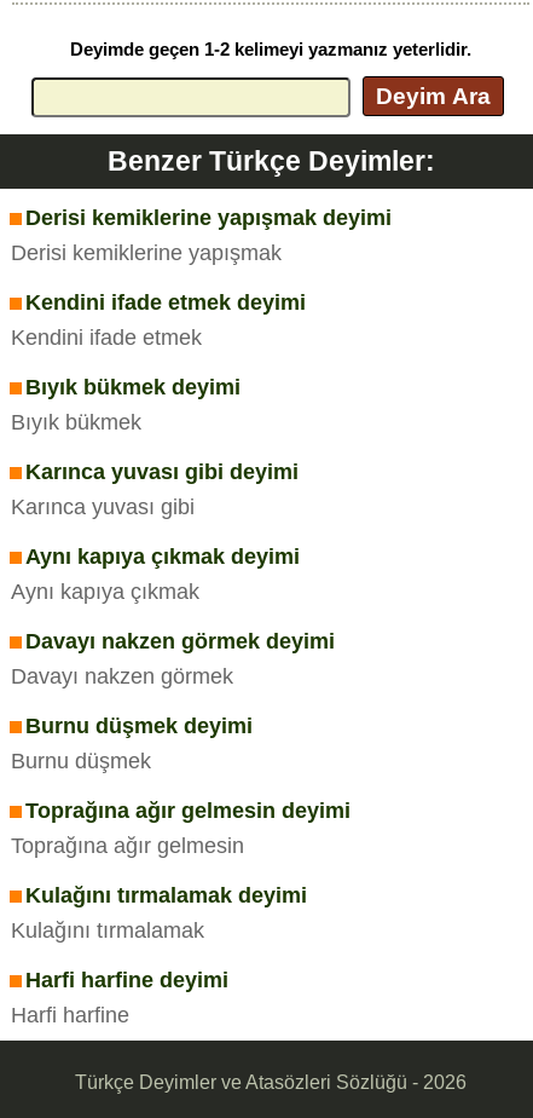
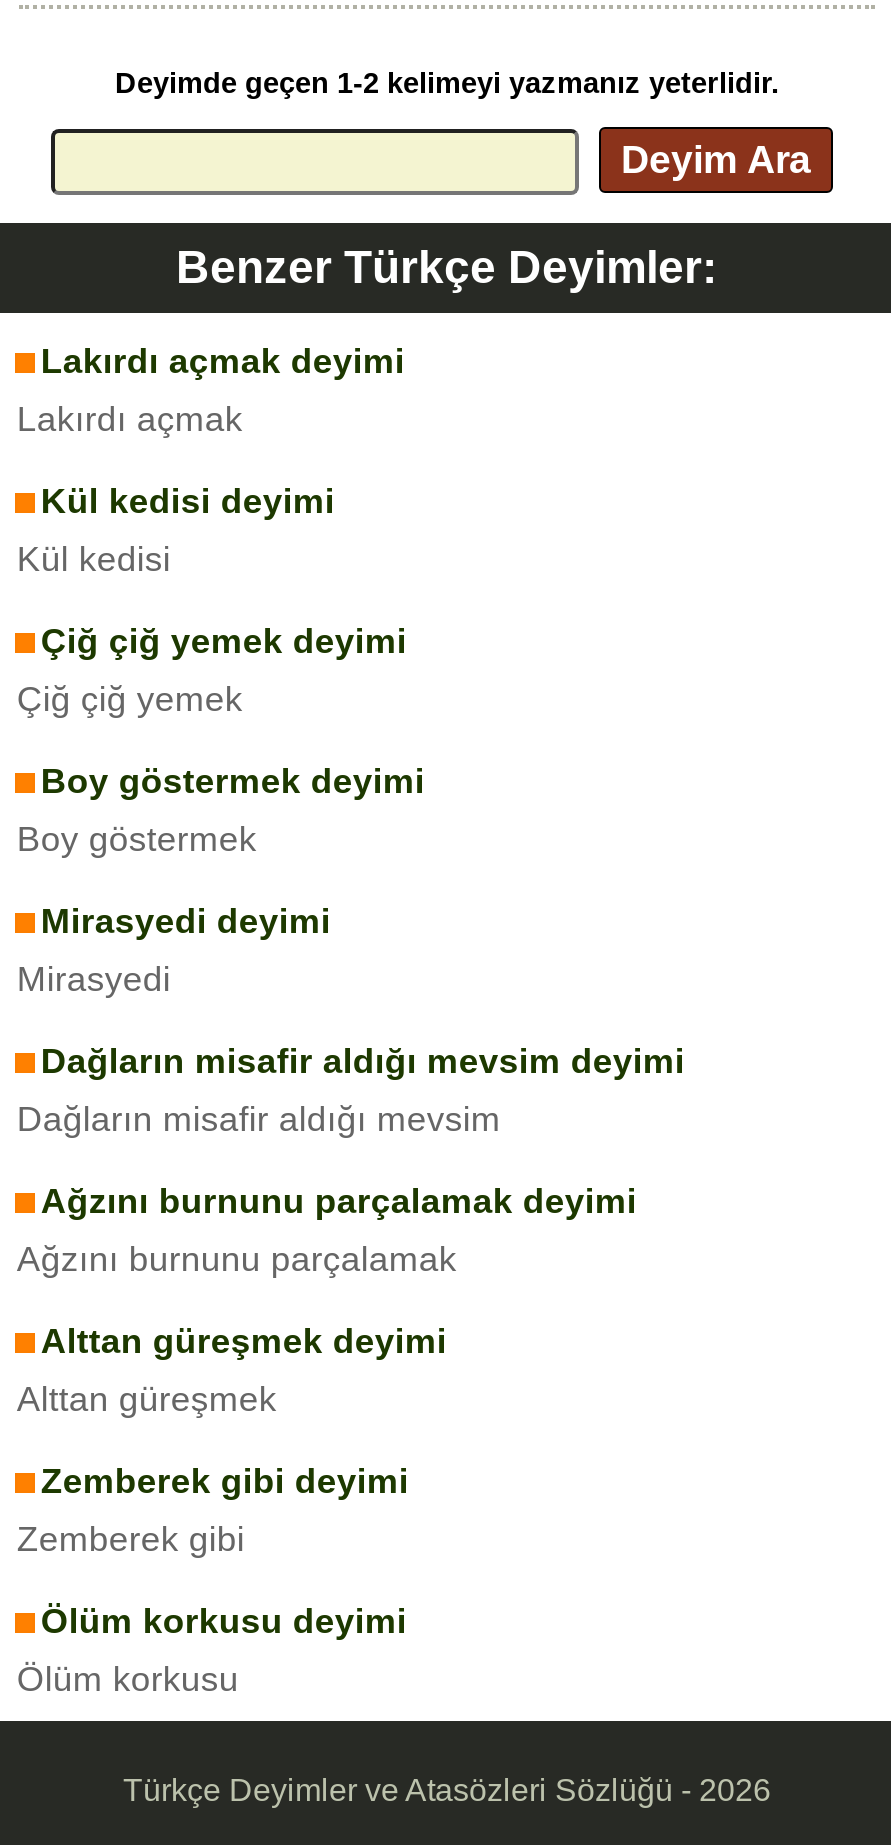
- Derisi kemiklerine yapışmak deyimi
- Derisi kemiklerine yapışmak
+ Lakırdı açmak deyimi
+ Lakırdı açmak

- Kendini ifade etmek deyimi
- Kendini ifade etmek
+ Kül kedisi deyimi
+ Kül kedisi

- Bıyık bükmek deyimi
- Bıyık bükmek
+ Çiğ çiğ yemek deyimi
+ Çiğ çiğ yemek

- Karınca yuvası gibi deyimi
- Karınca yuvası gibi
+ Boy göstermek deyimi
+ Boy göstermek

- Aynı kapıya çıkmak deyimi
- Aynı kapıya çıkmak
+ Mirasyedi deyimi
+ Mirasyedi

- Davayı nakzen görmek deyimi
- Davayı nakzen görmek
+ Dağların misafir aldığı mevsim deyimi
+ Dağların misafir aldığı mevsim

- Burnu düşmek deyimi
- Burnu düşmek
+ Ağzını burnunu parçalamak deyimi
+ Ağzını burnunu parçalamak

- Toprağına ağır gelmesin deyimi
- Toprağına ağır gelmesin
+ Alttan güreşmek deyimi
+ Alttan güreşmek

- Kulağını tırmalamak deyimi
- Kulağını tırmalamak
+ Zemberek gibi deyimi
+ Zemberek gibi

- Harfi harfine deyimi
- Harfi harfine
+ Ölüm korkusu deyimi
+ Ölüm korkusu
